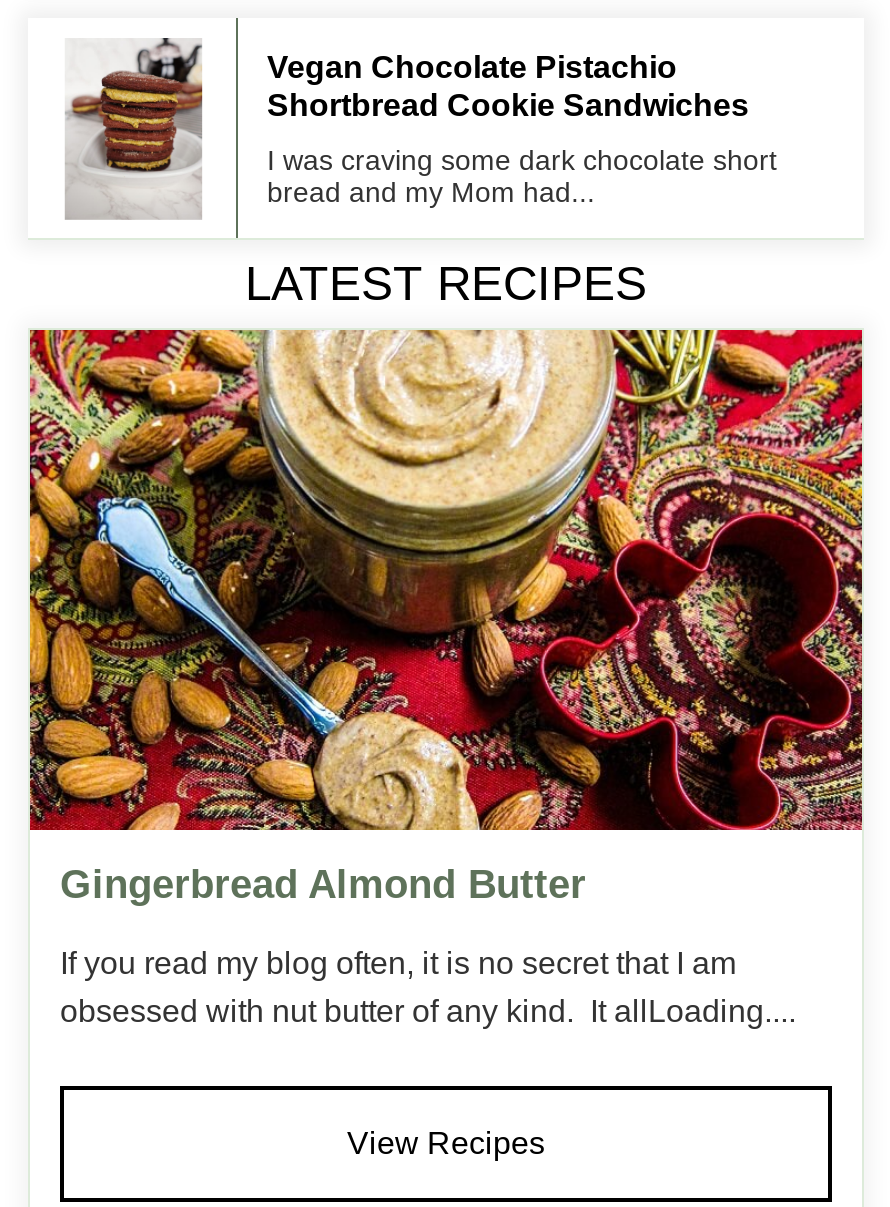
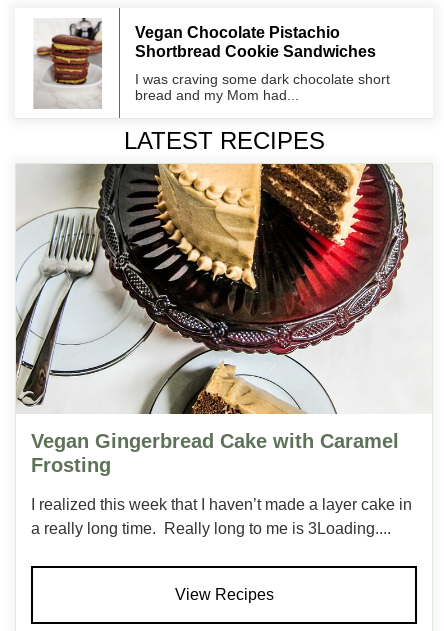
- [image]
- Gingerbread Almond Butter
+ [image]
+ Vegan Gingerbread Cake with Caramel
+ Frosting

- If you read my blog often, it is no secret that I am
- obsessed with nut butter of any kind. It allLoading....
+ I realized this week that I haven’t made a layer cake in
+ a really long time. Really long to me is 3Loading....
